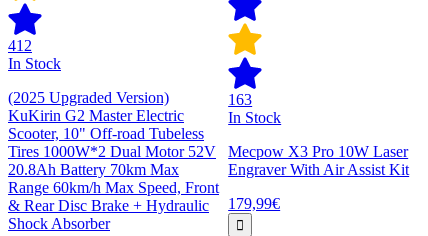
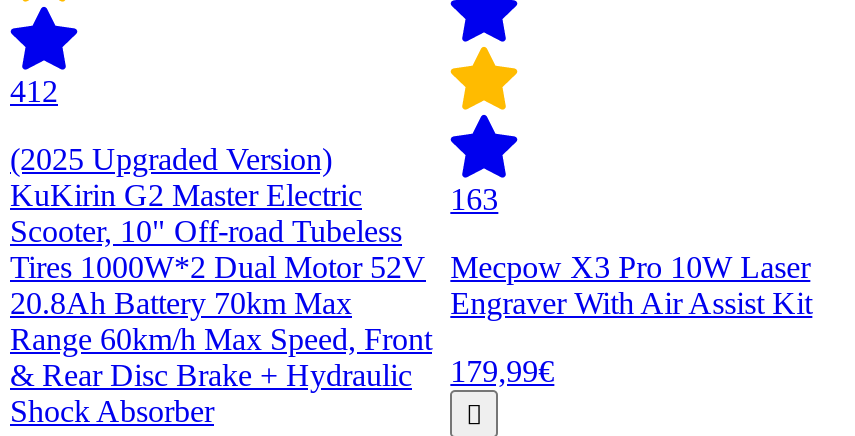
- In Stock

- In Stock
